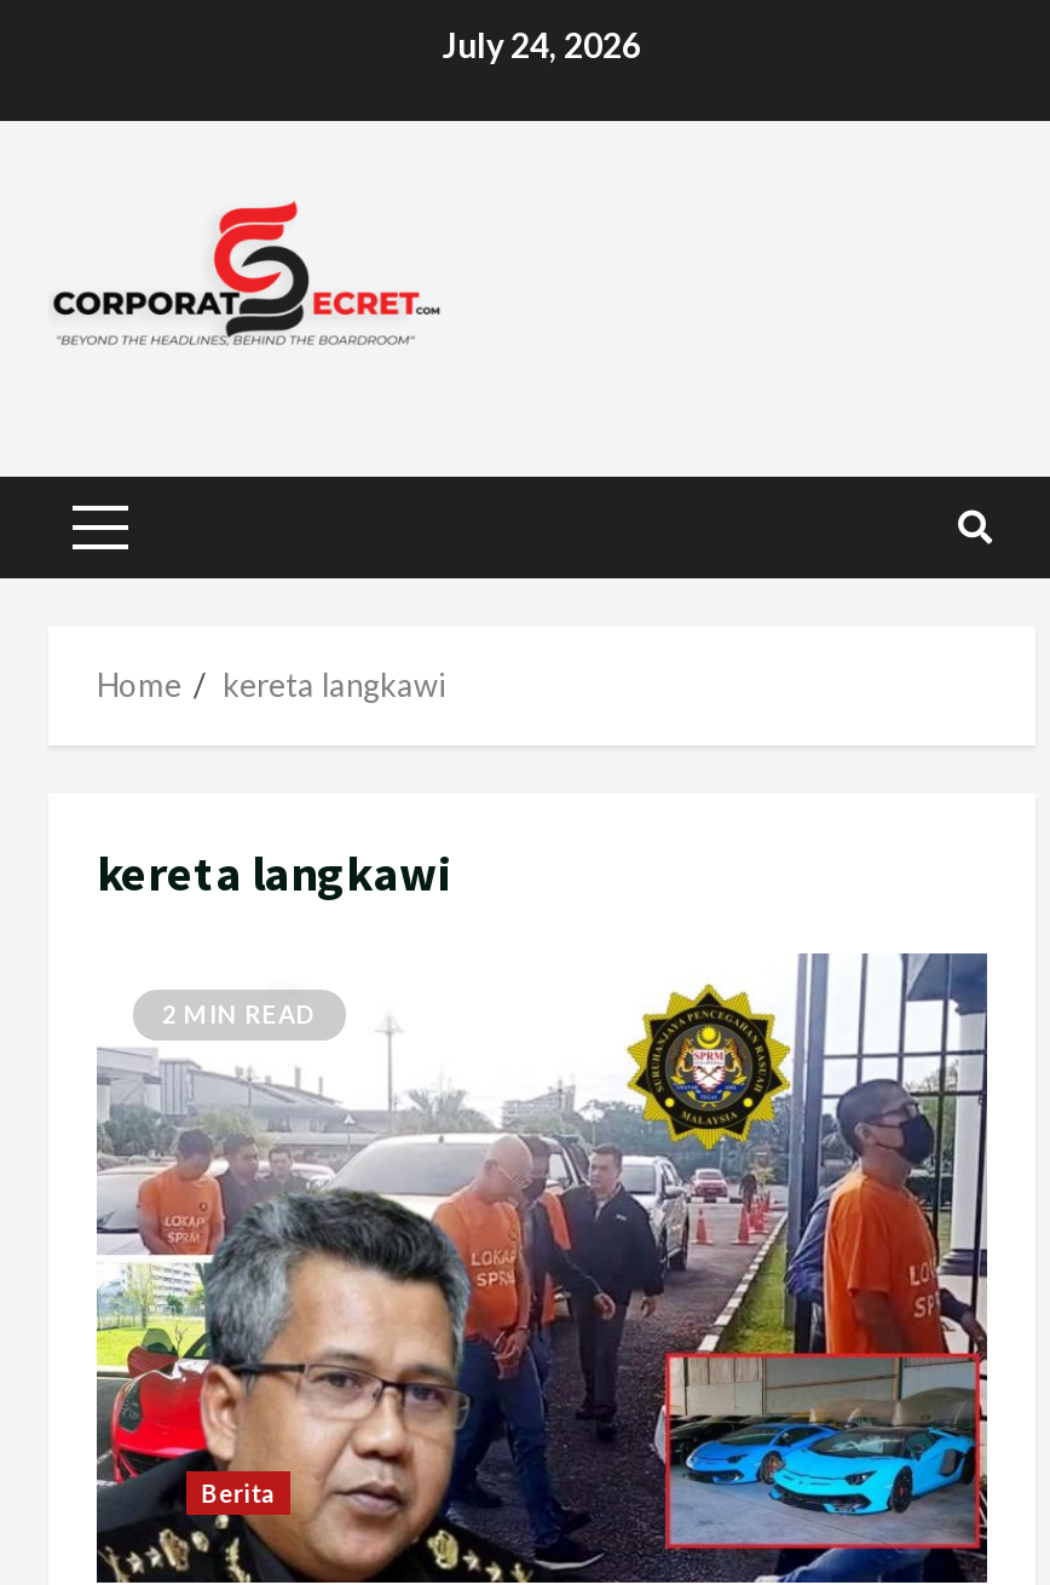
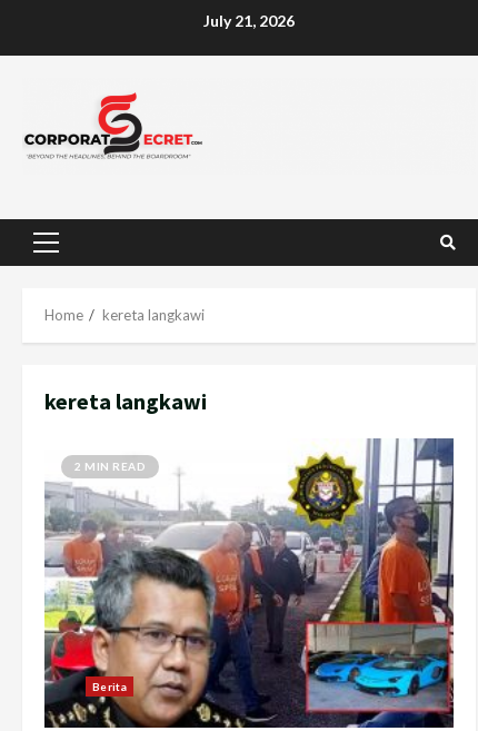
- July 24, 2026
+ July 21, 2026
